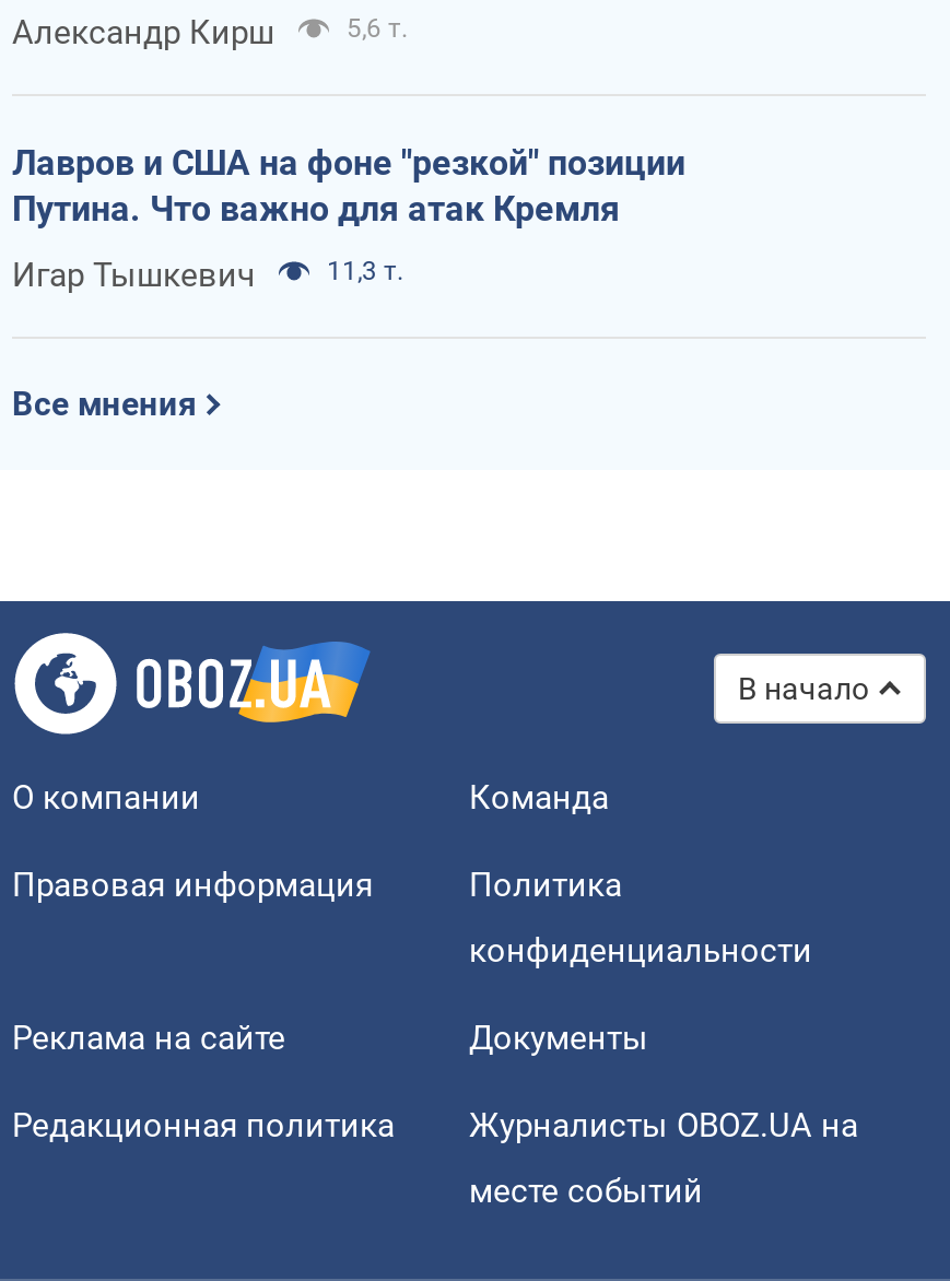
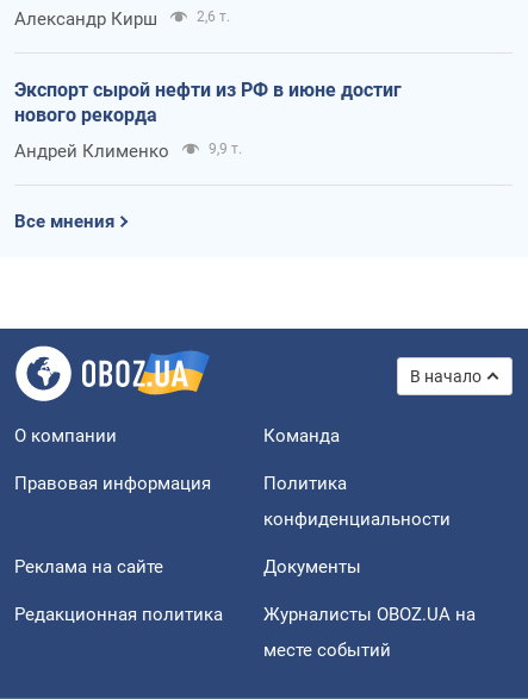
- 5,6 т.
+ 2,6 т.

- Лавров и США на фоне "резкой" позиции
- Путина. Что важно для атак Кремля
+ Экспорт сырой нефти из РФ в июне достиг
+ нового рекорда

- Игар Тышкевич
- 11,3 т.
+ Андрей Клименко
+ 9,9 т.
